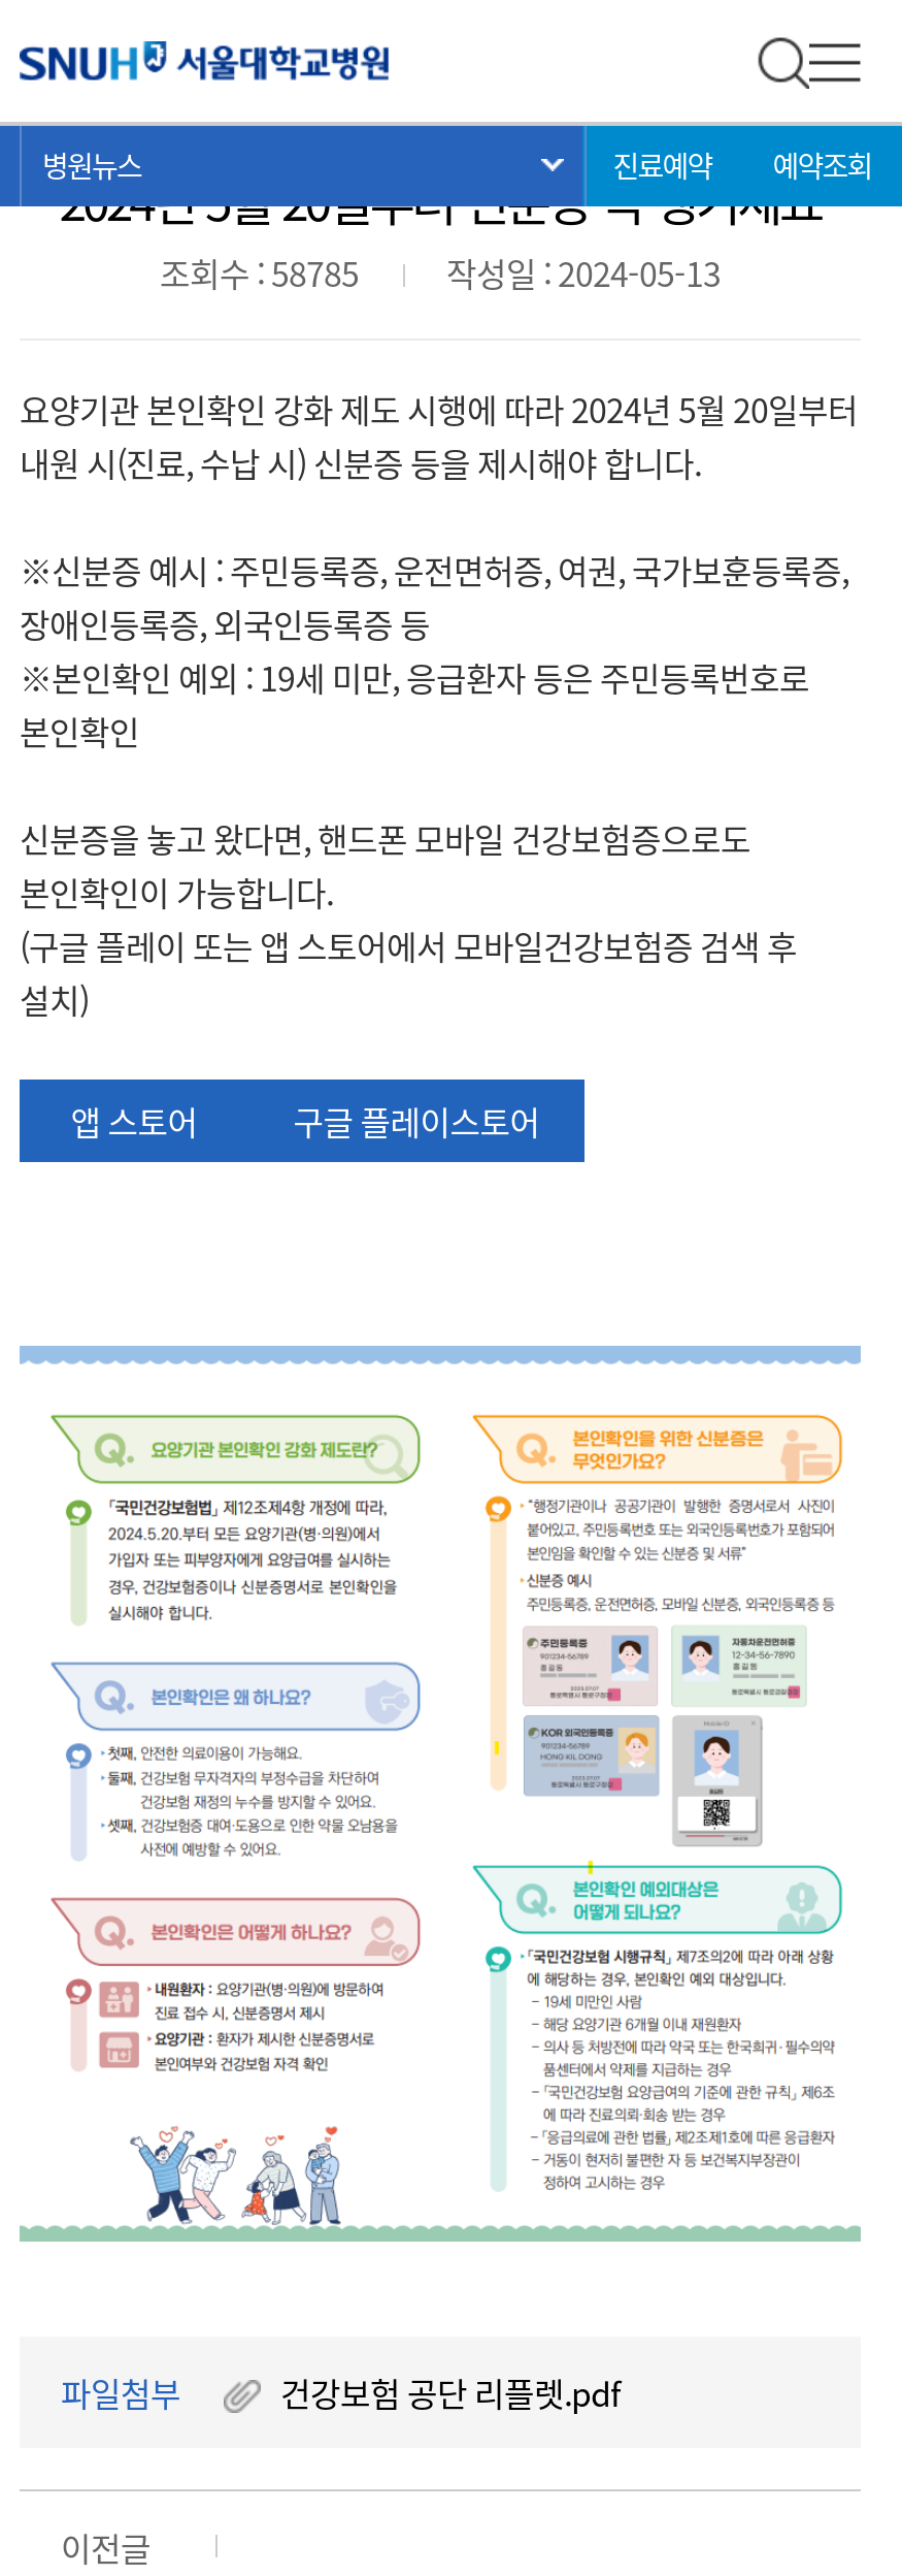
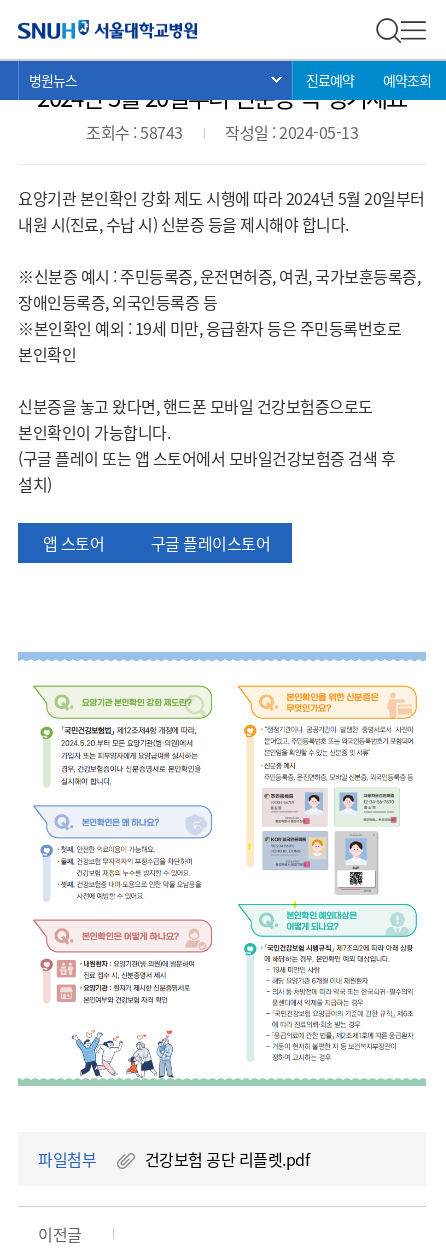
- 조회수 : 58785 작성일 : 2024-05-13
+ 조회수 : 58743 작성일 : 2024-05-13
